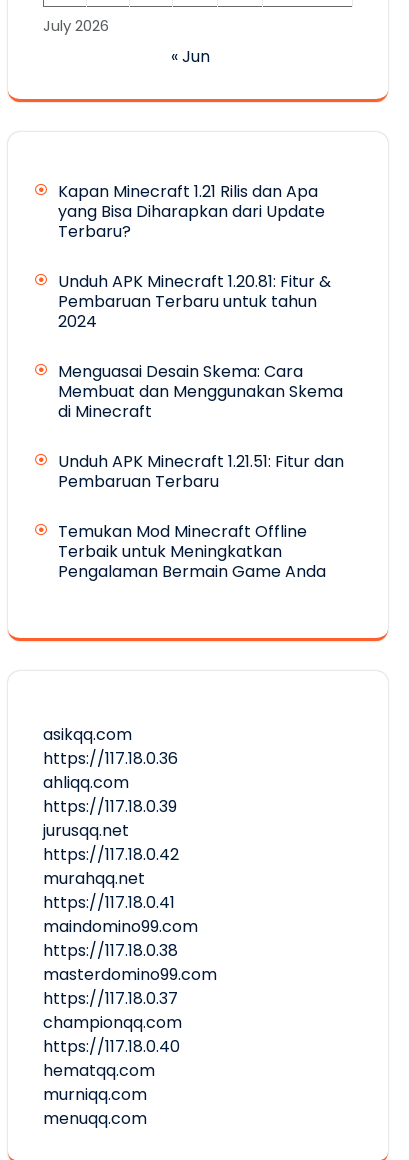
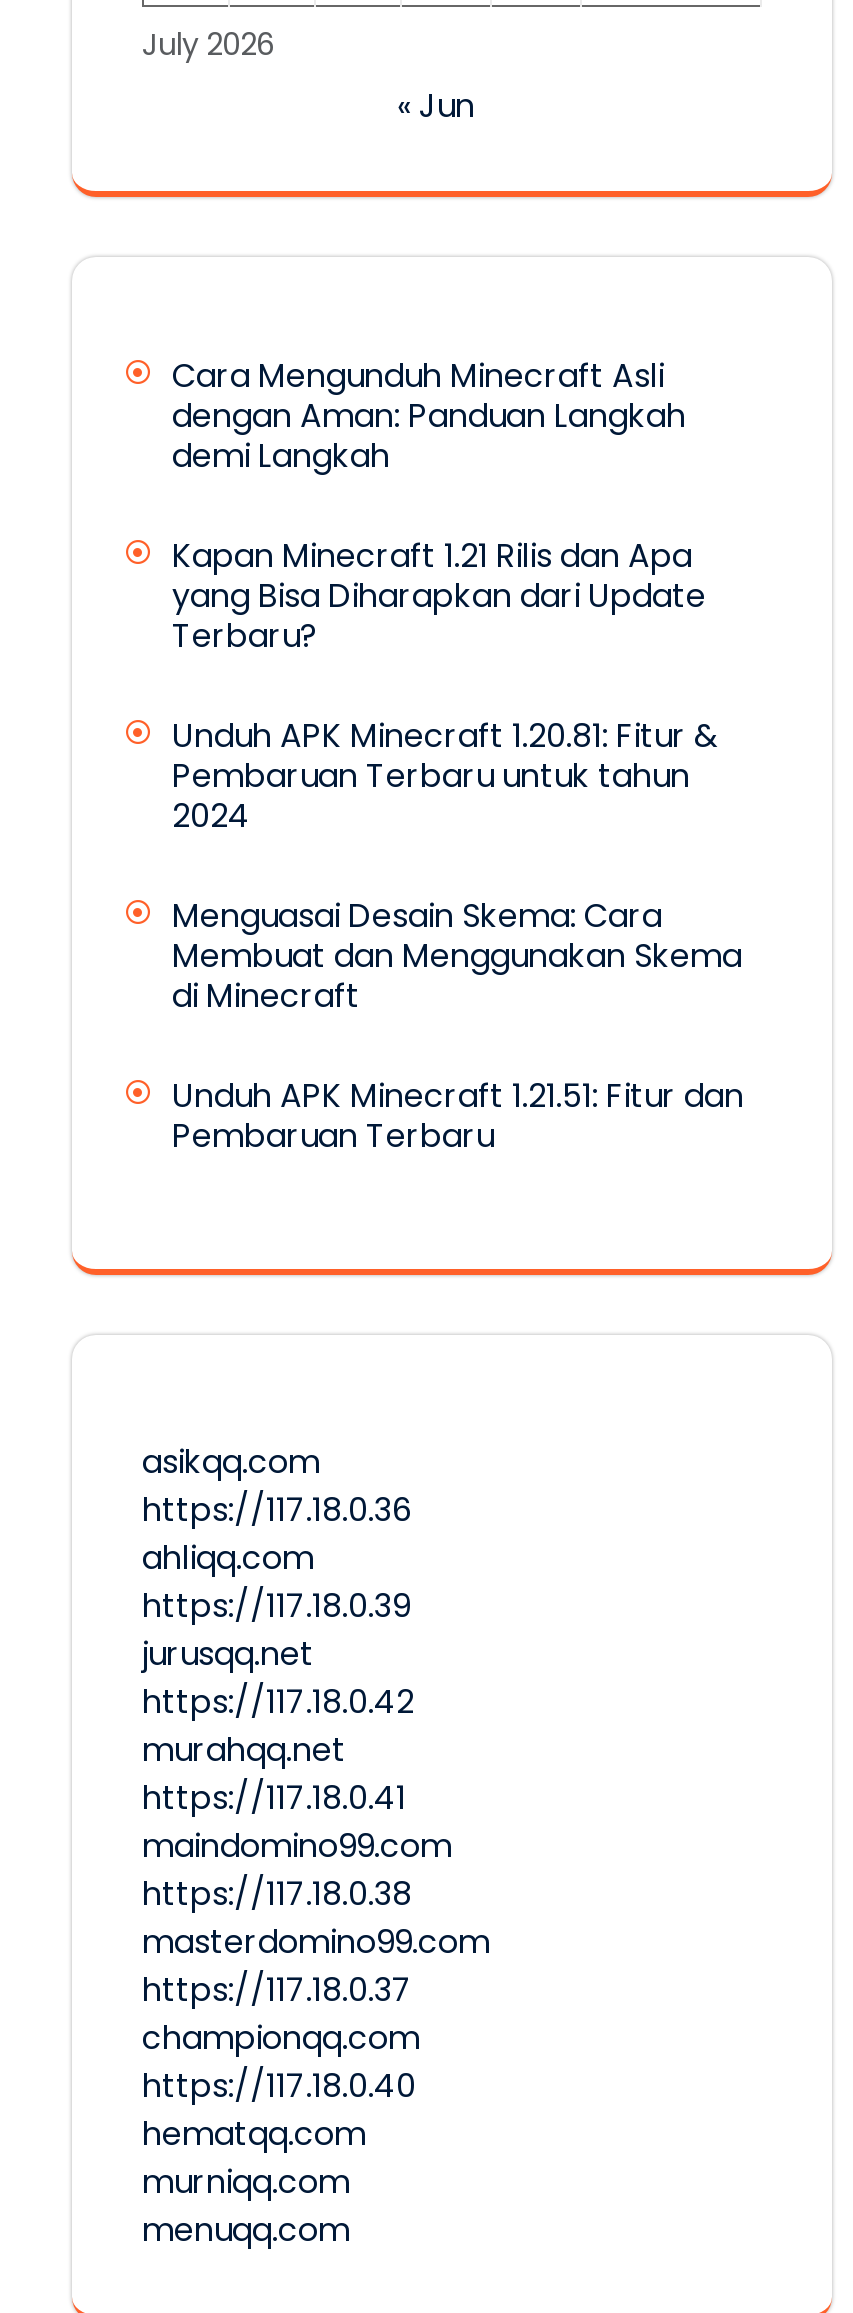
+ Cara Mengunduh Minecraft Asli
+ dengan Aman: Panduan Langkah
+ demi Langkah

moved down: Kapan Minecraft 1.21 Rilis dan Apa | yang Bisa Diharapkan dari Update | Terbaru? | ... | Unduh APK Minecraft 1.21.51: Fitur dan | Pembaruan Terbaru

- Temukan Mod Minecraft Offline
- Terbaik untuk Meningkatkan
- Pengalaman Bermain Game Anda
